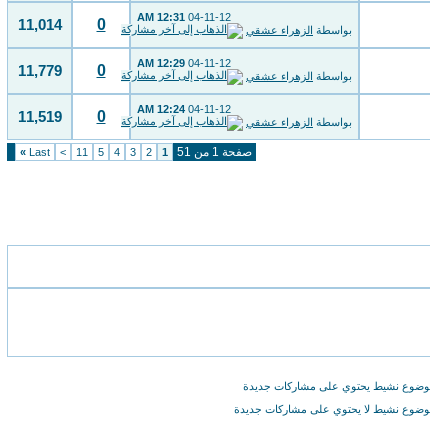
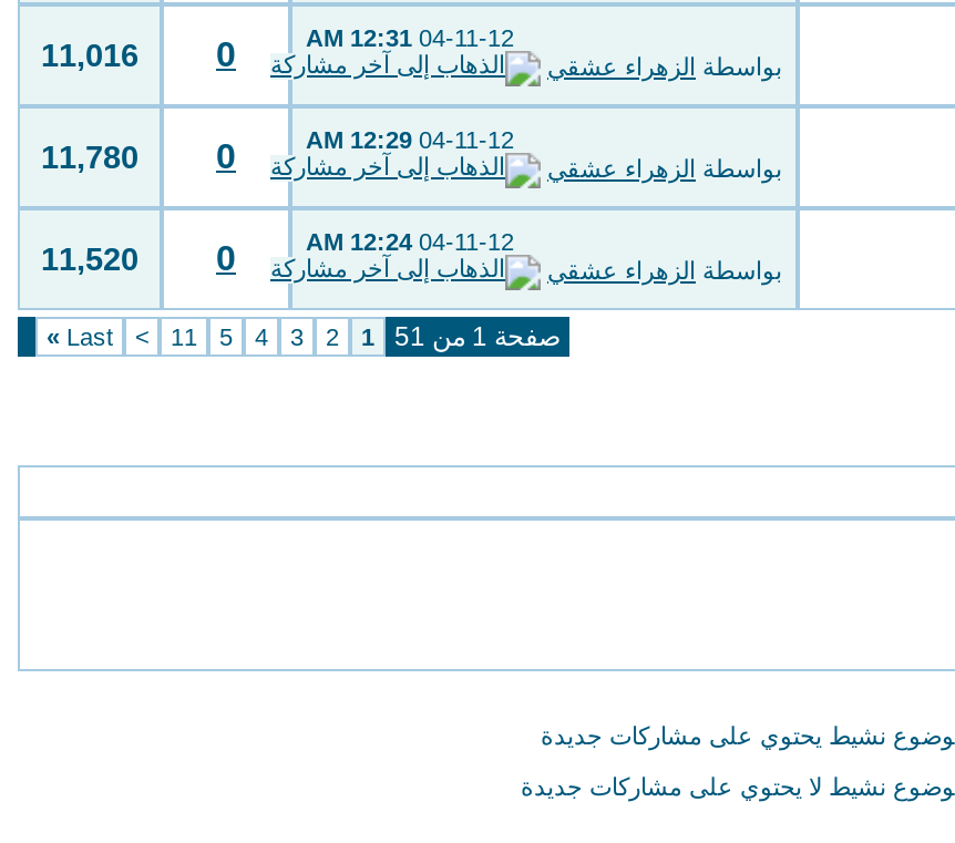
- 11,014
+ 11,016

- 11,779
+ 11,780

- 11,519
+ 11,520
